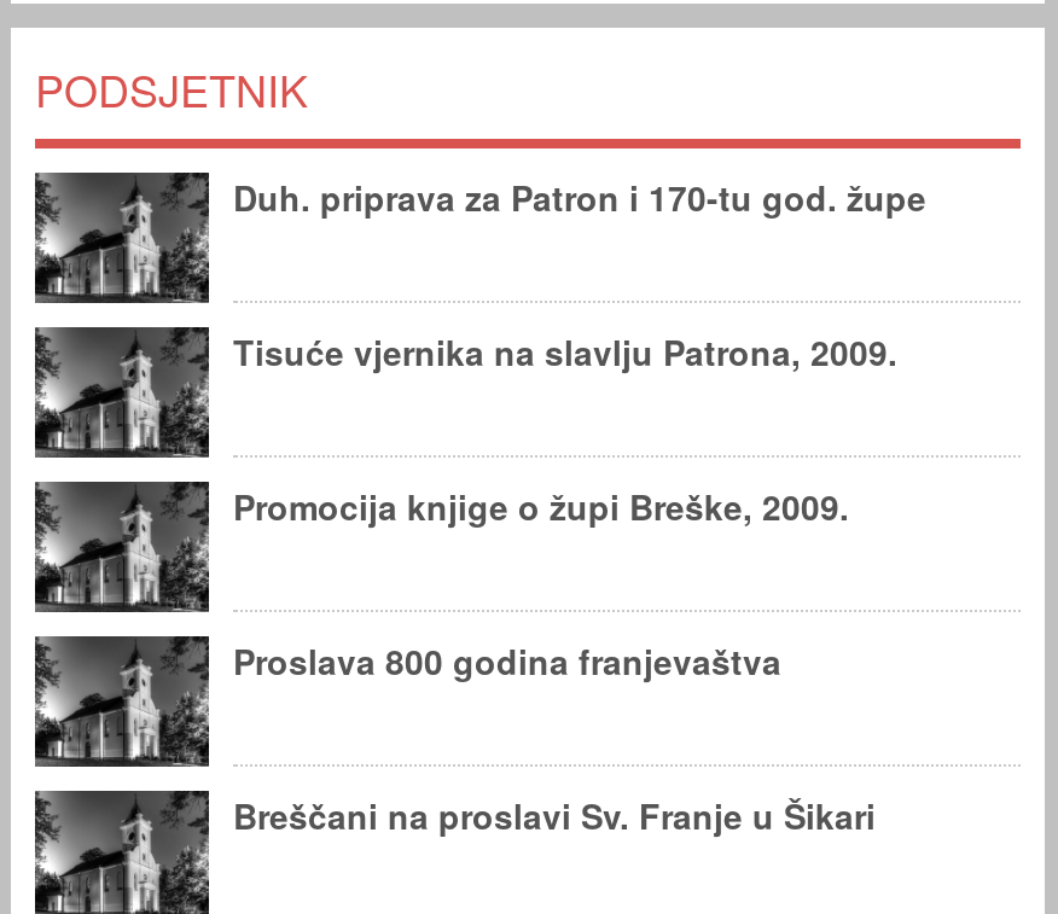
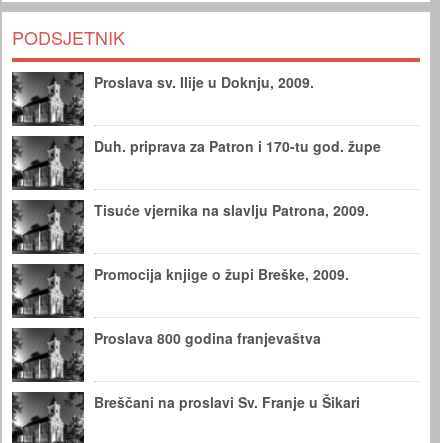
+ Proslava sv. Ilije u Doknju, 2009.
